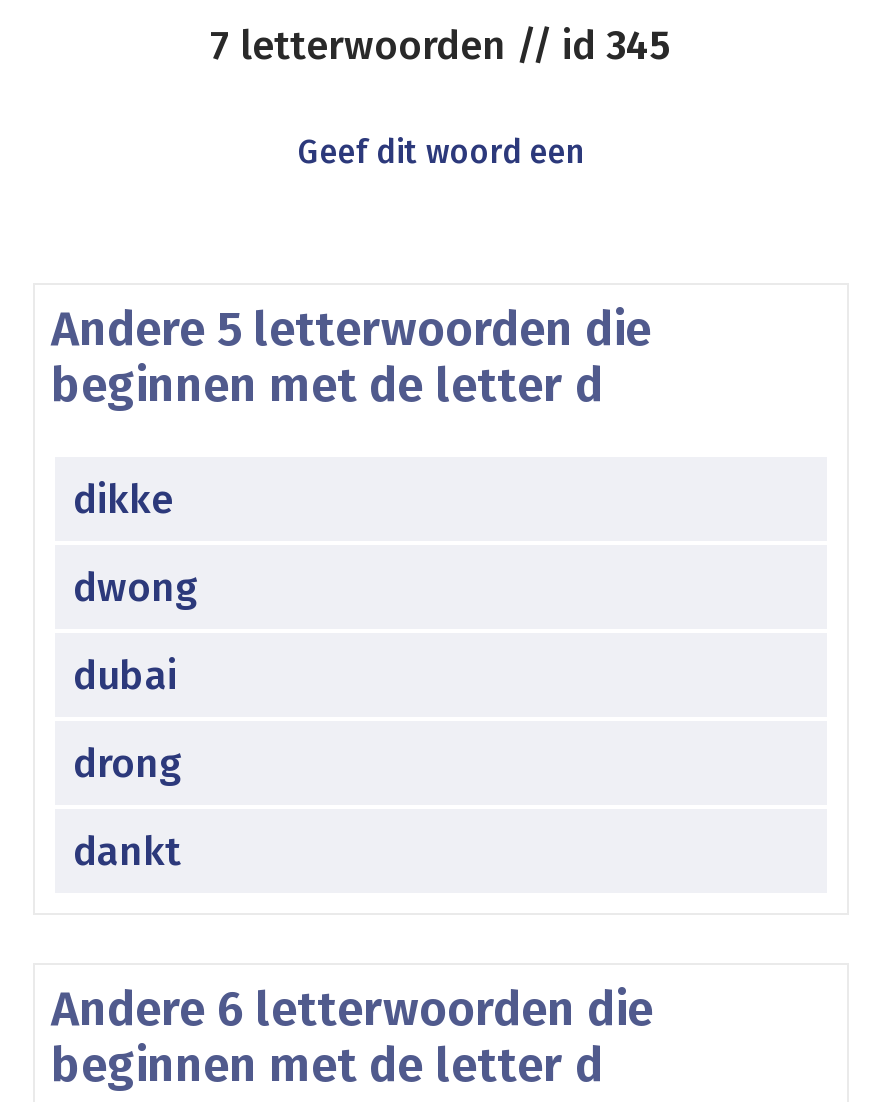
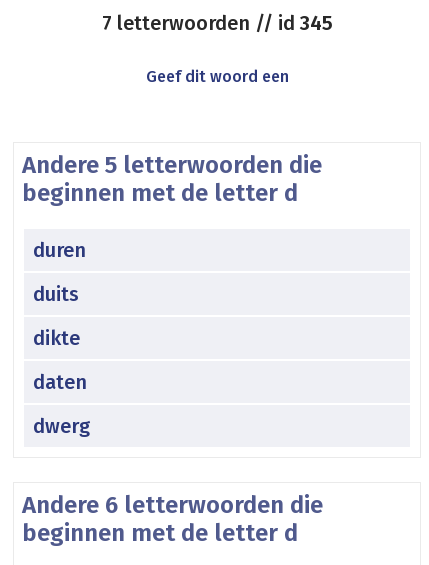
- dikke
+ duren

- dwong
+ duits

- dubai
+ dikte

- drong
+ daten

- dankt
+ dwerg
